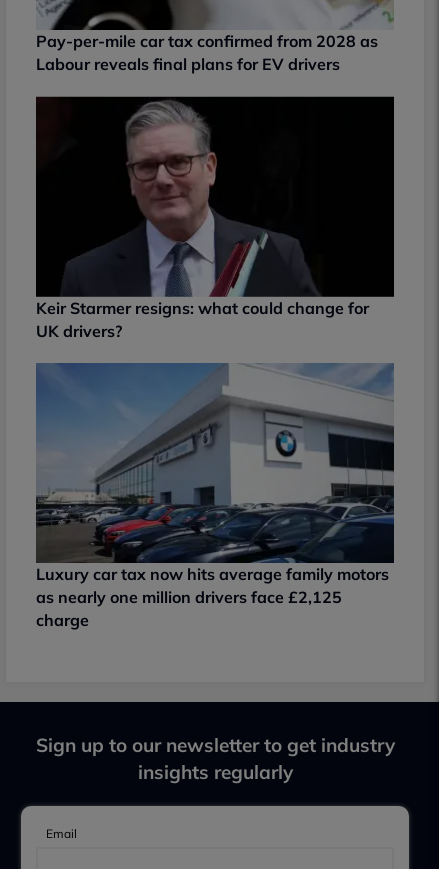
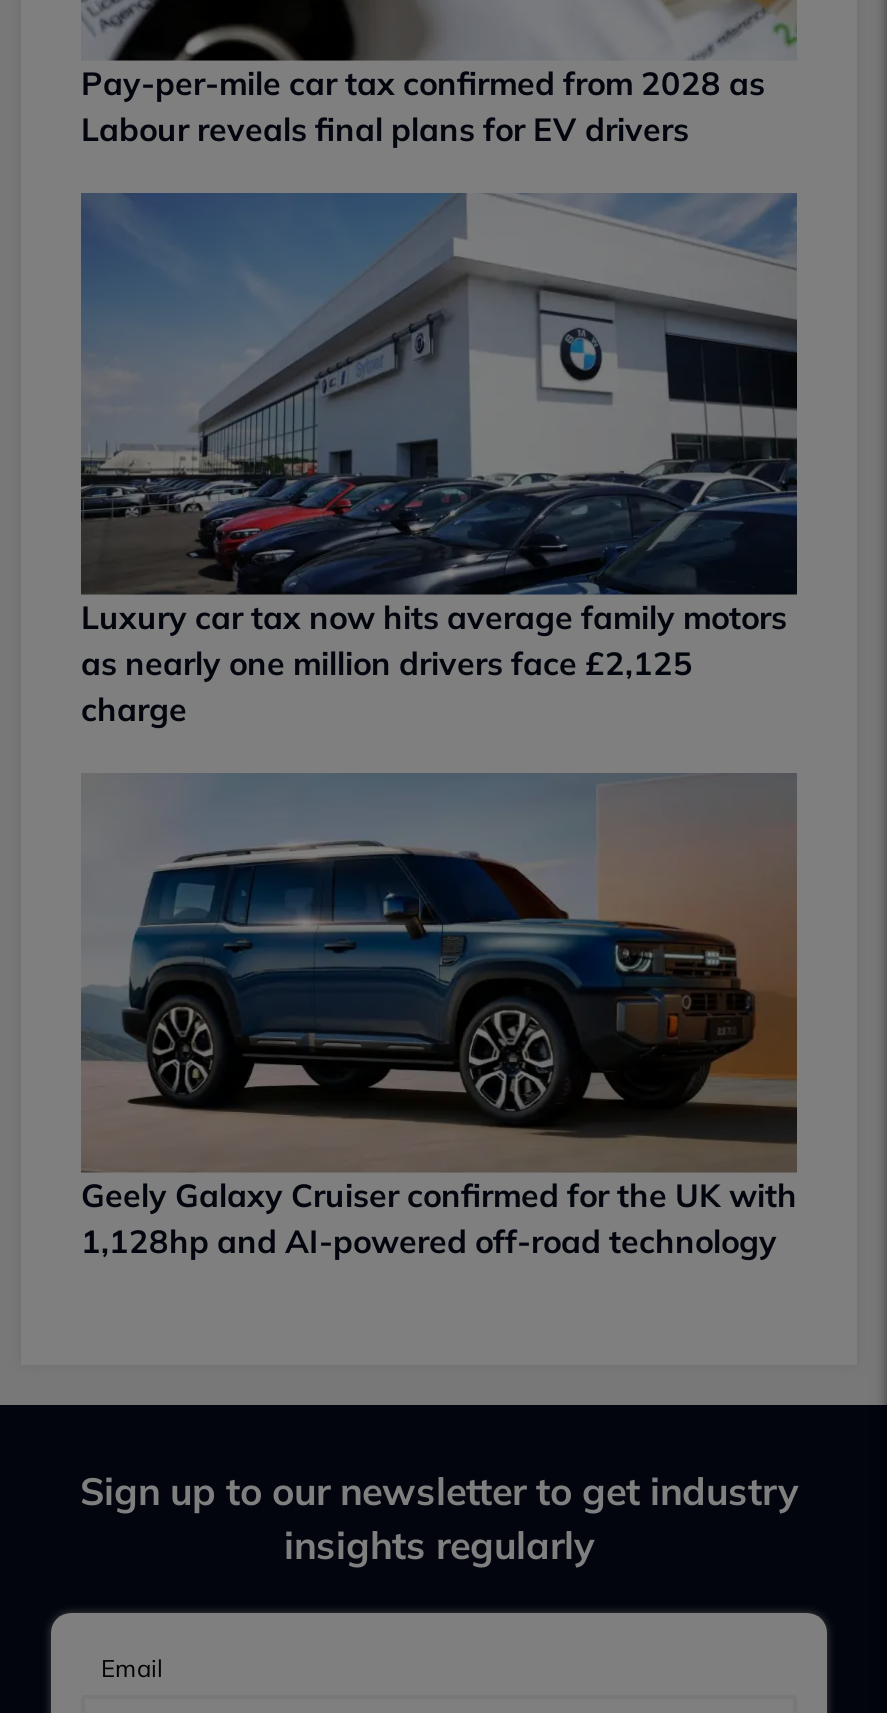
- [image]
- Keir Starmer resigns: what could change for
- UK drivers?

moved up: [image] | Luxury car tax now hits average family motors | as nearly one million drivers face £2,125 | charge

+ [image]
+ Geely Galaxy Cruiser confirmed for the UK with
+ 1,128hp and AI-powered off-road technology
